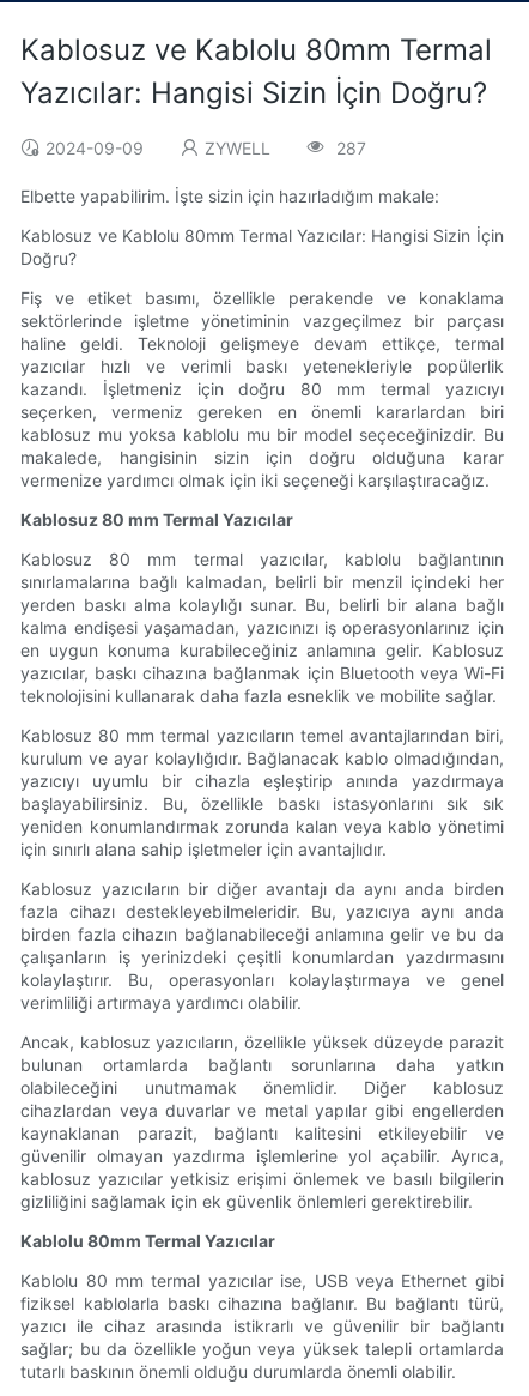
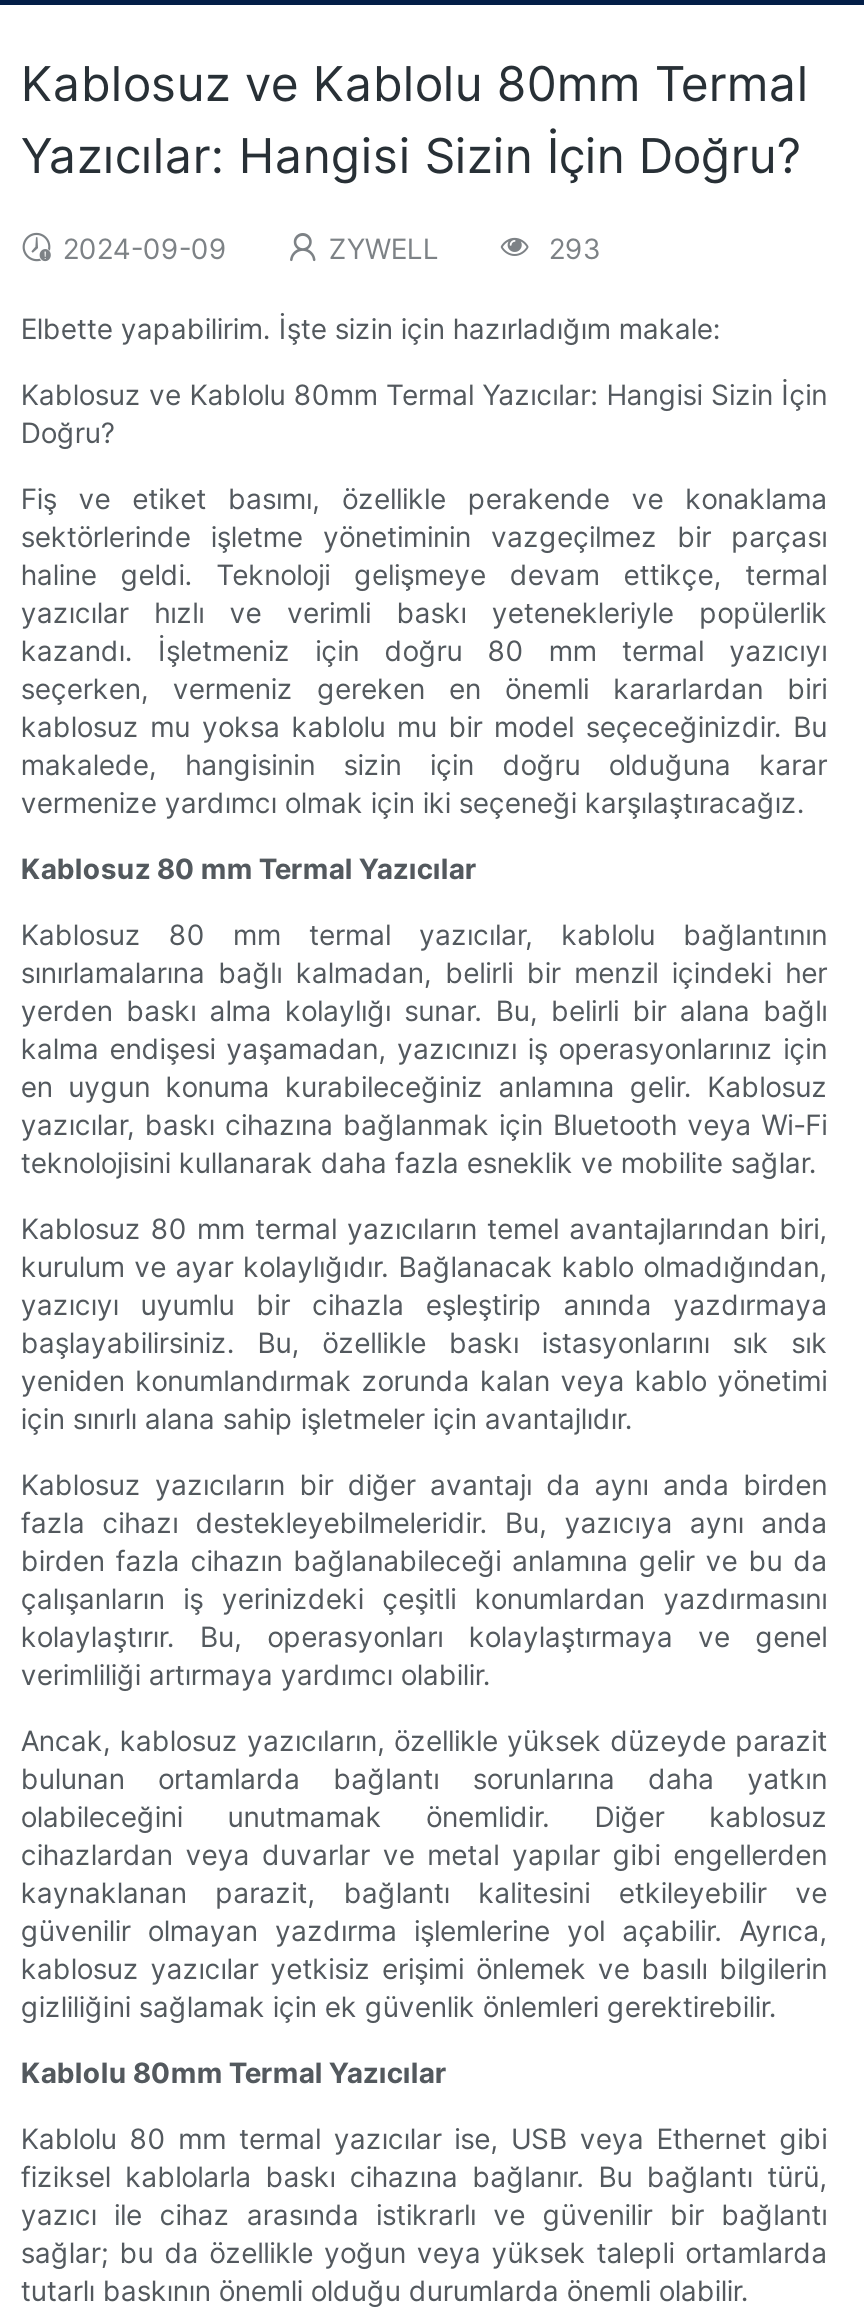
- 287
+ 293
